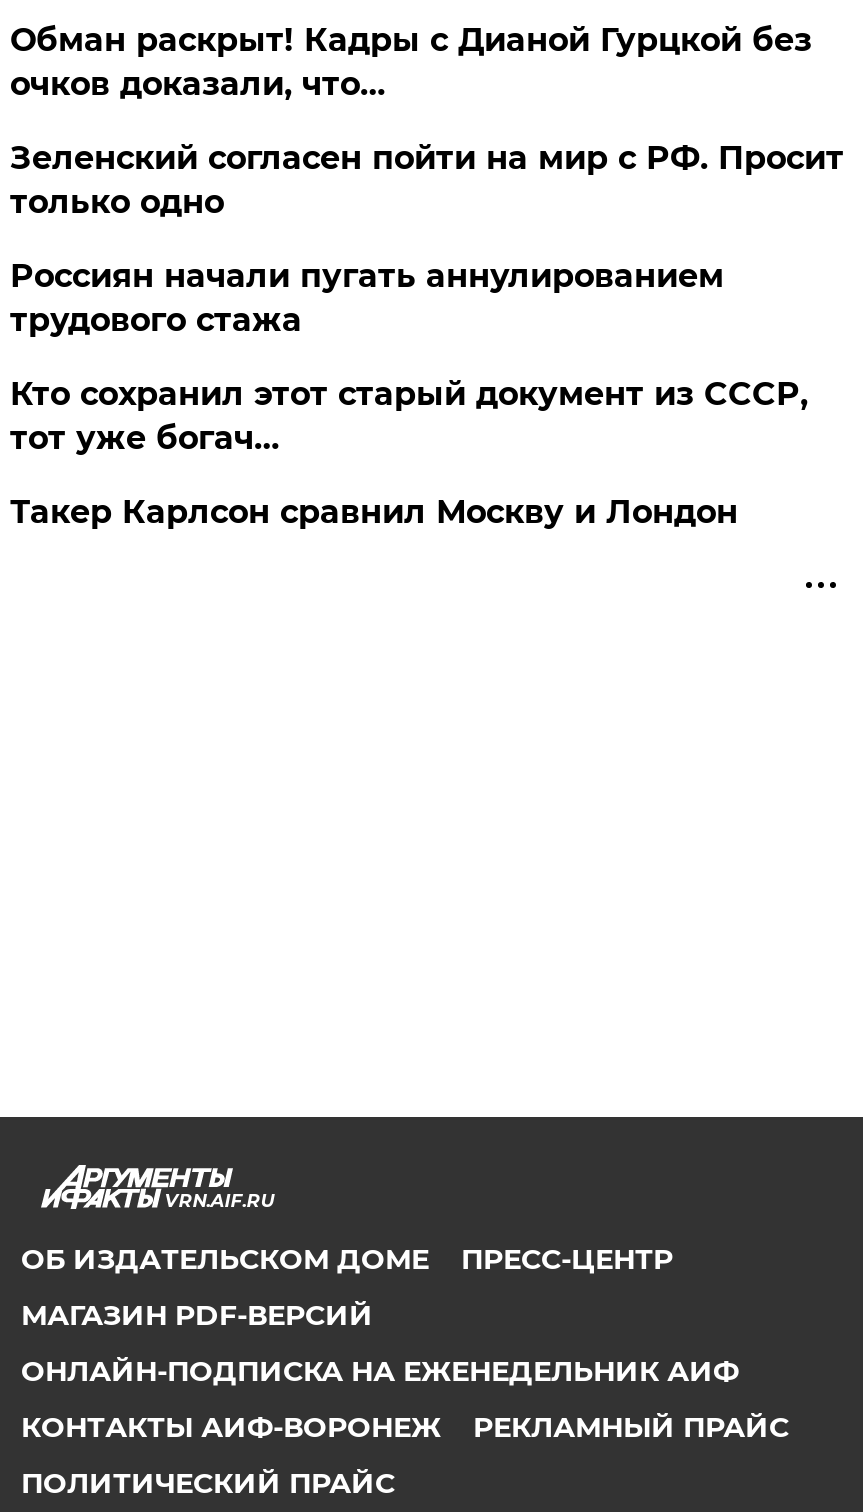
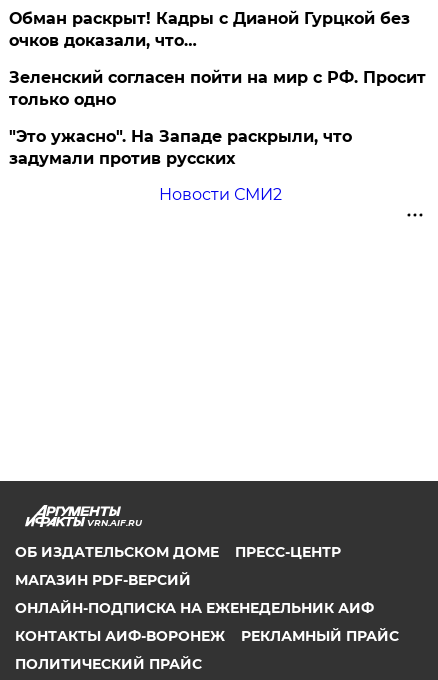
- Россиян начали пугать аннулированием
- трудового стажа
- Кто сохранил этот старый документ из СССР,
- тот уже богач…
- Такер Карлсон сравнил Москву и Лондон
+ "Это ужасно". На Западе раскрыли, что
+ задумали против русских
+ Новости СМИ2
